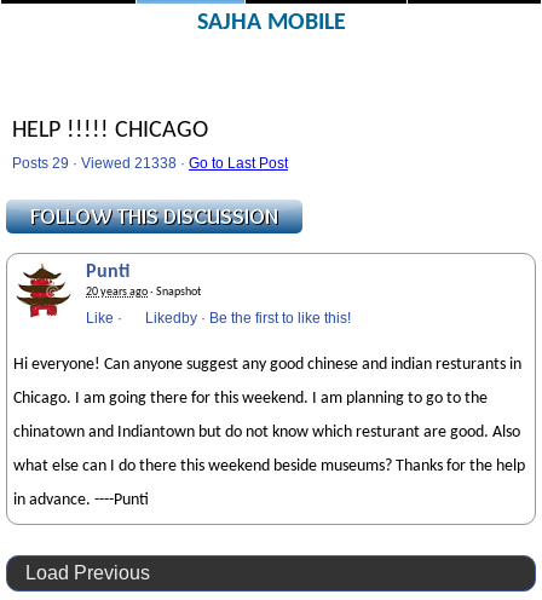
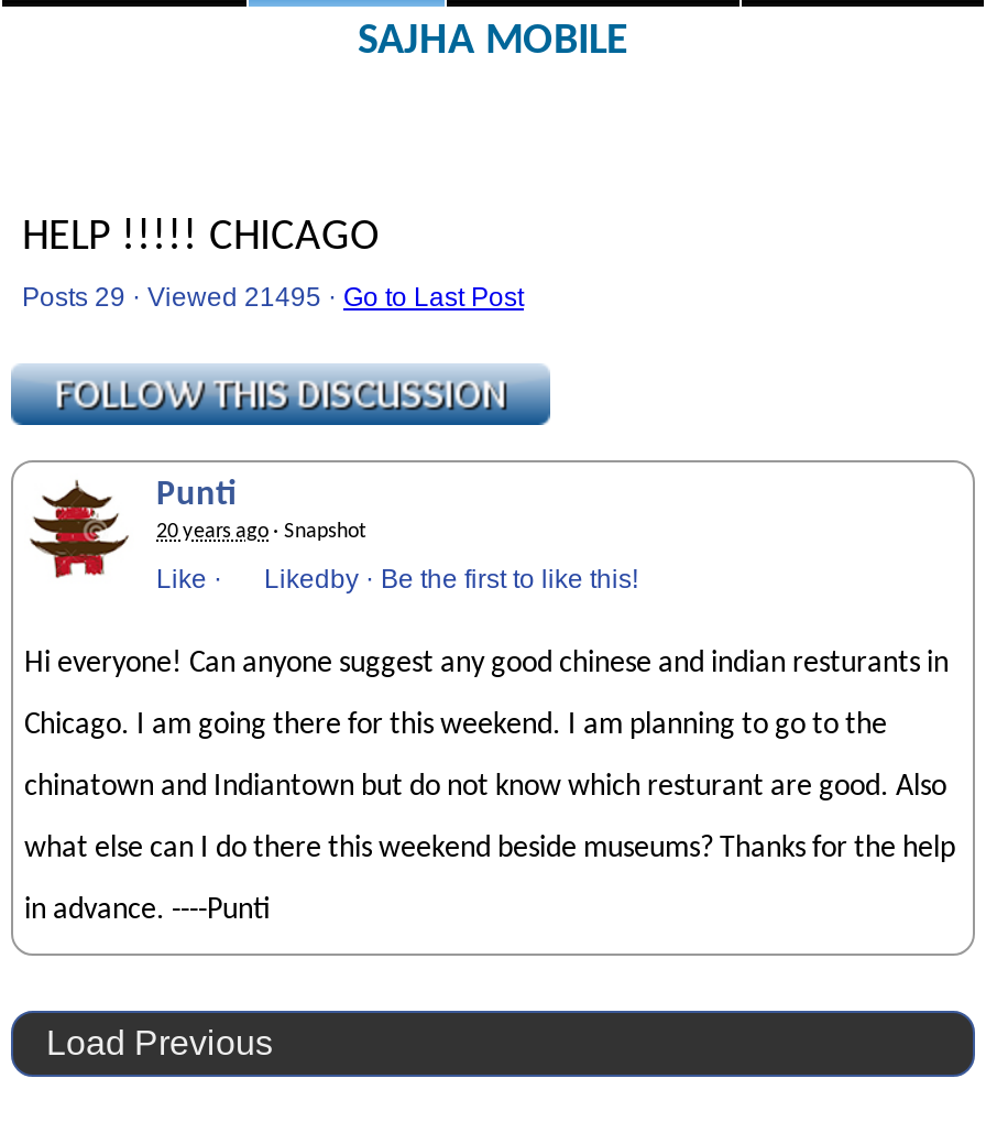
- Posts 29 · Viewed 21338 · Go to Last Post
+ Posts 29 · Viewed 21495 · Go to Last Post
